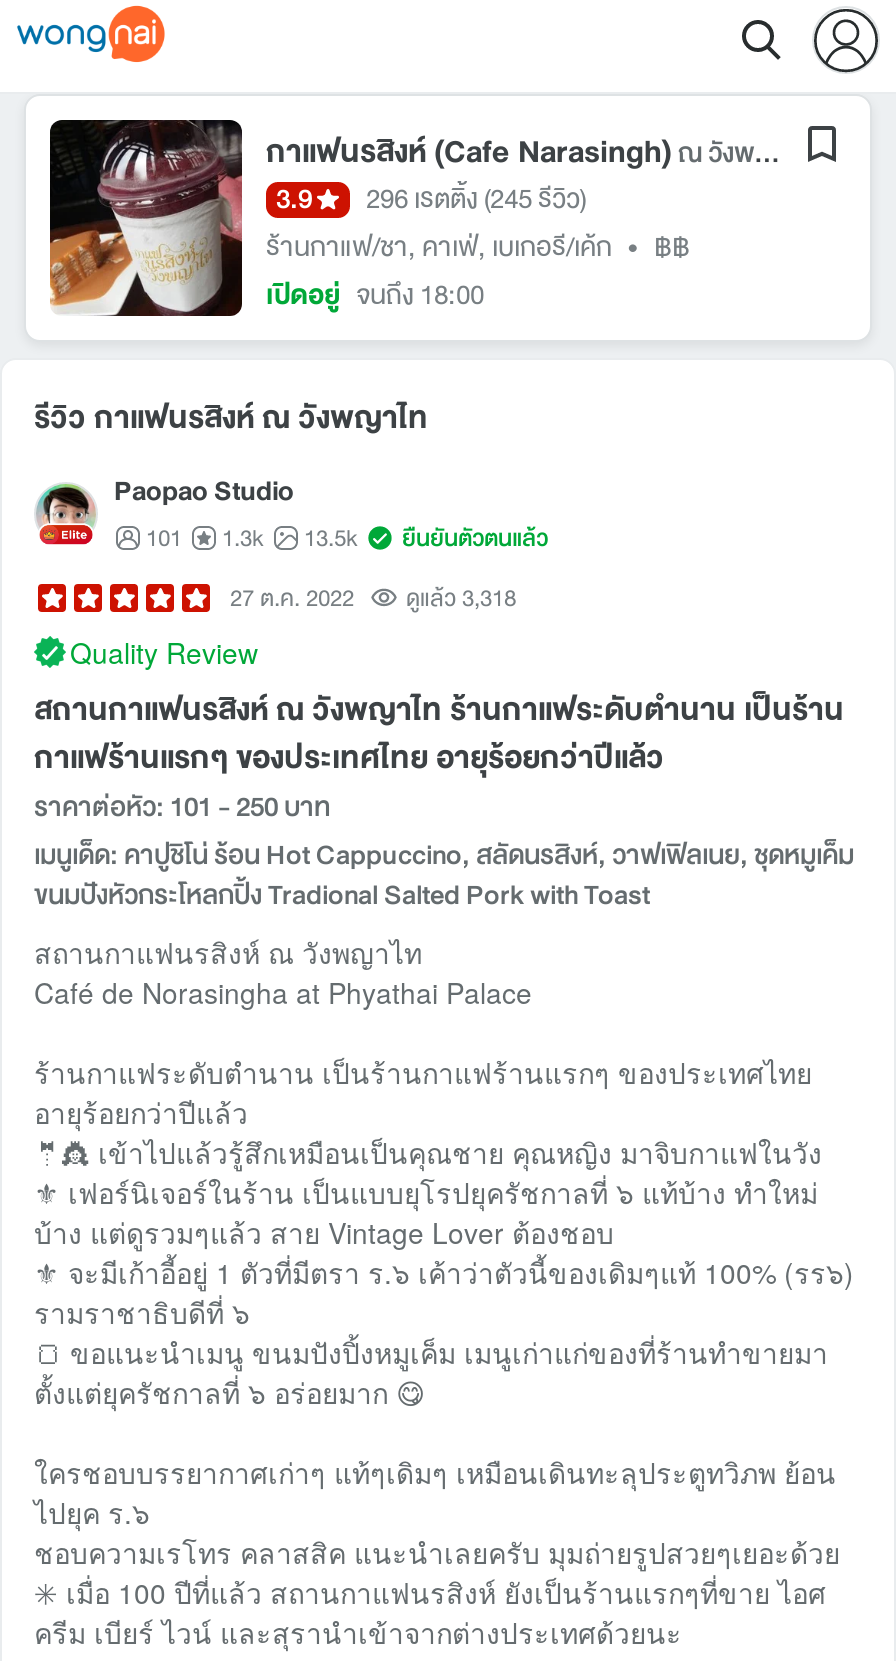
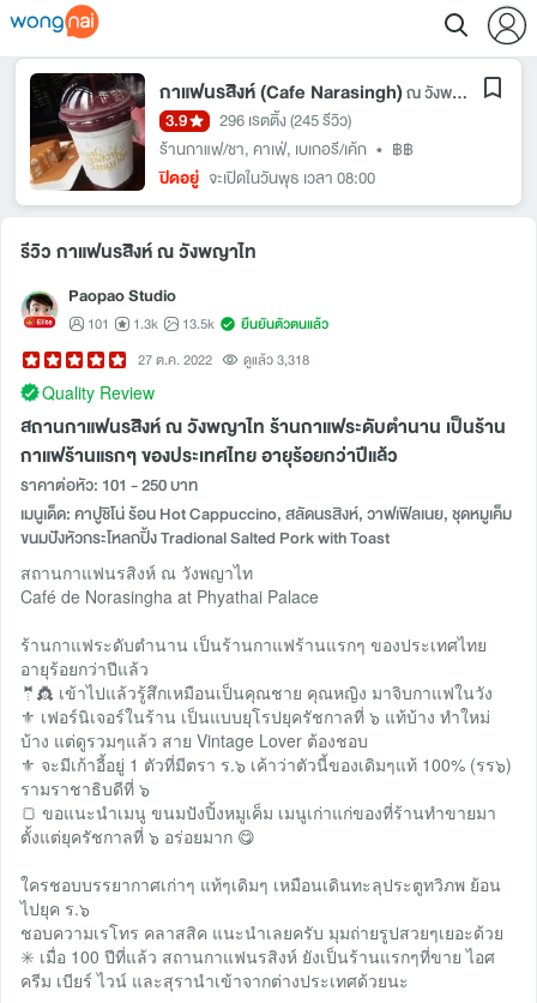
- เปิดอยู่ จนถึง 18:00
+ ปิดอยู่ จะเปิดในวันพุธ เวลา 08:00
